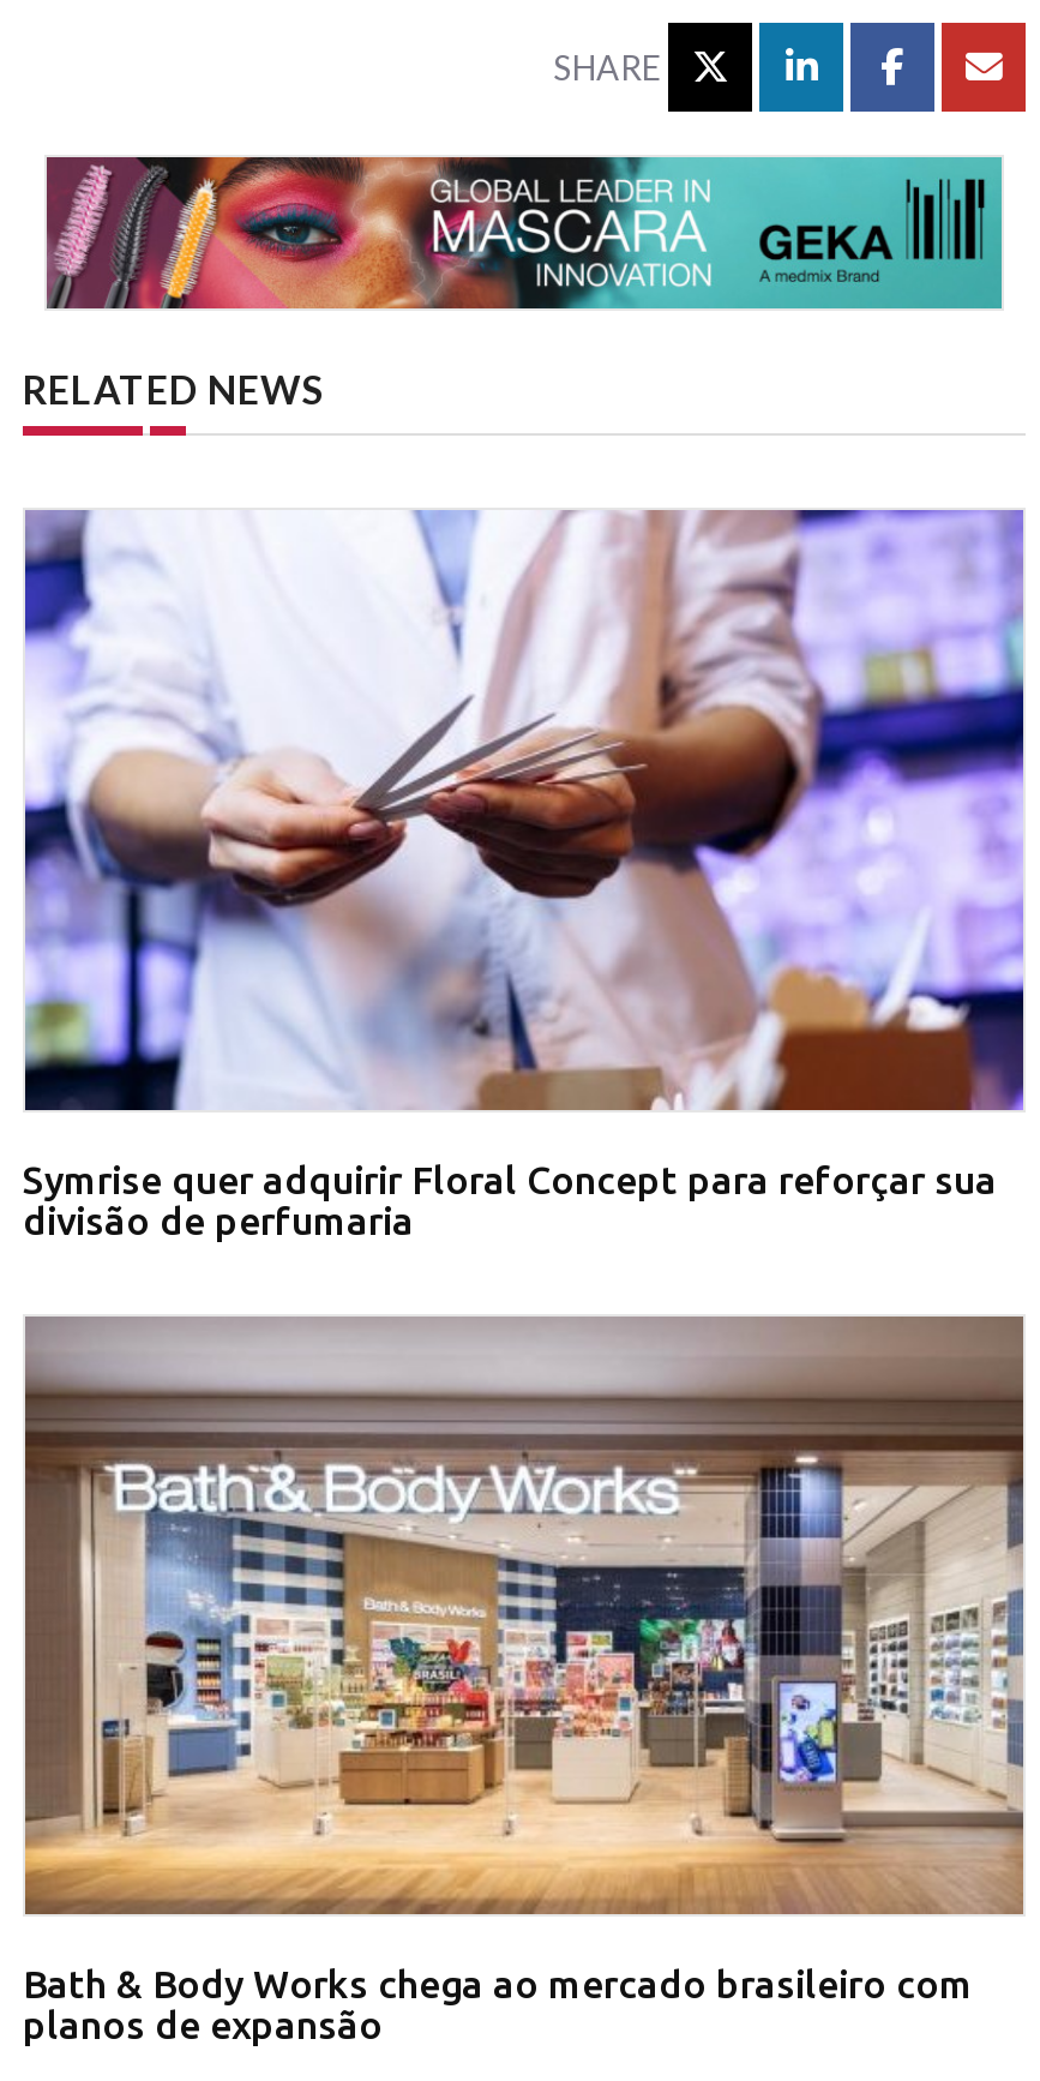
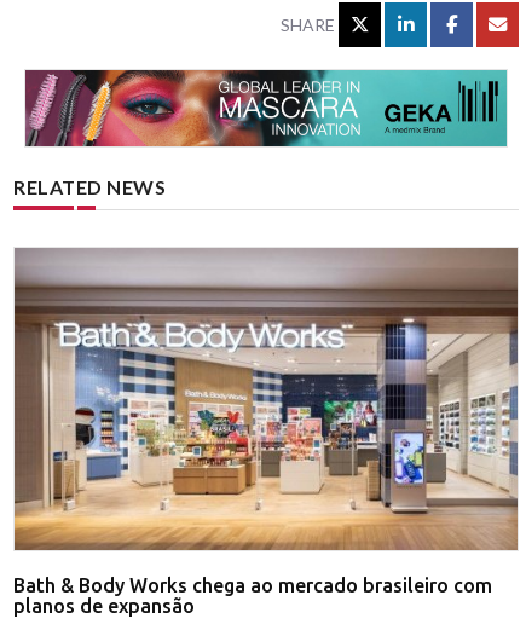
- [image]
- Symrise quer adquirir Floral Concept para reforçar sua
- divisão de perfumaria
